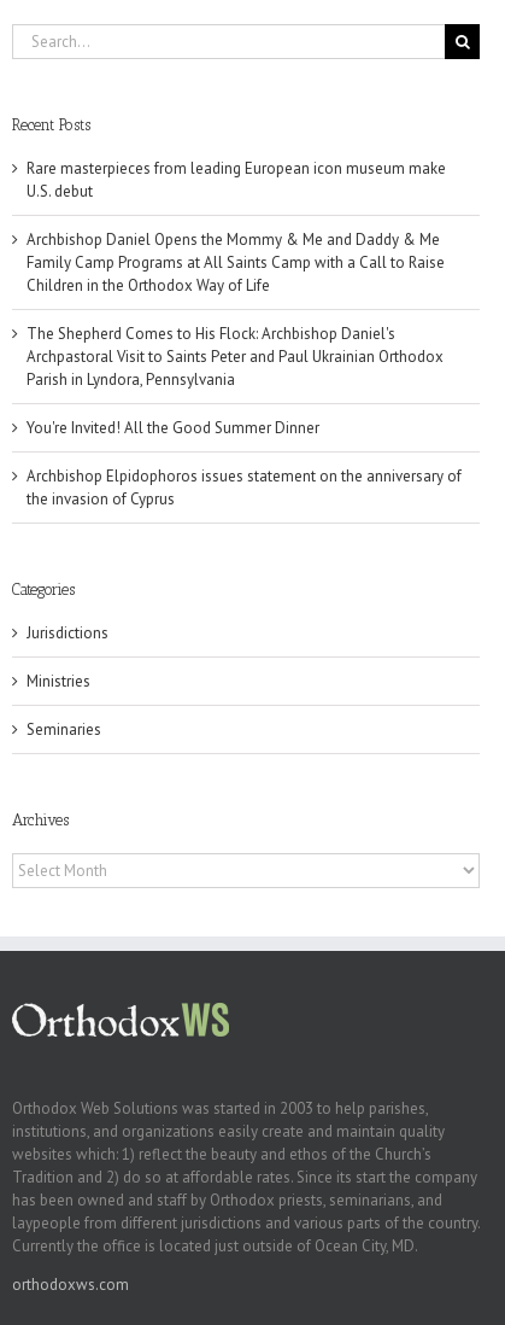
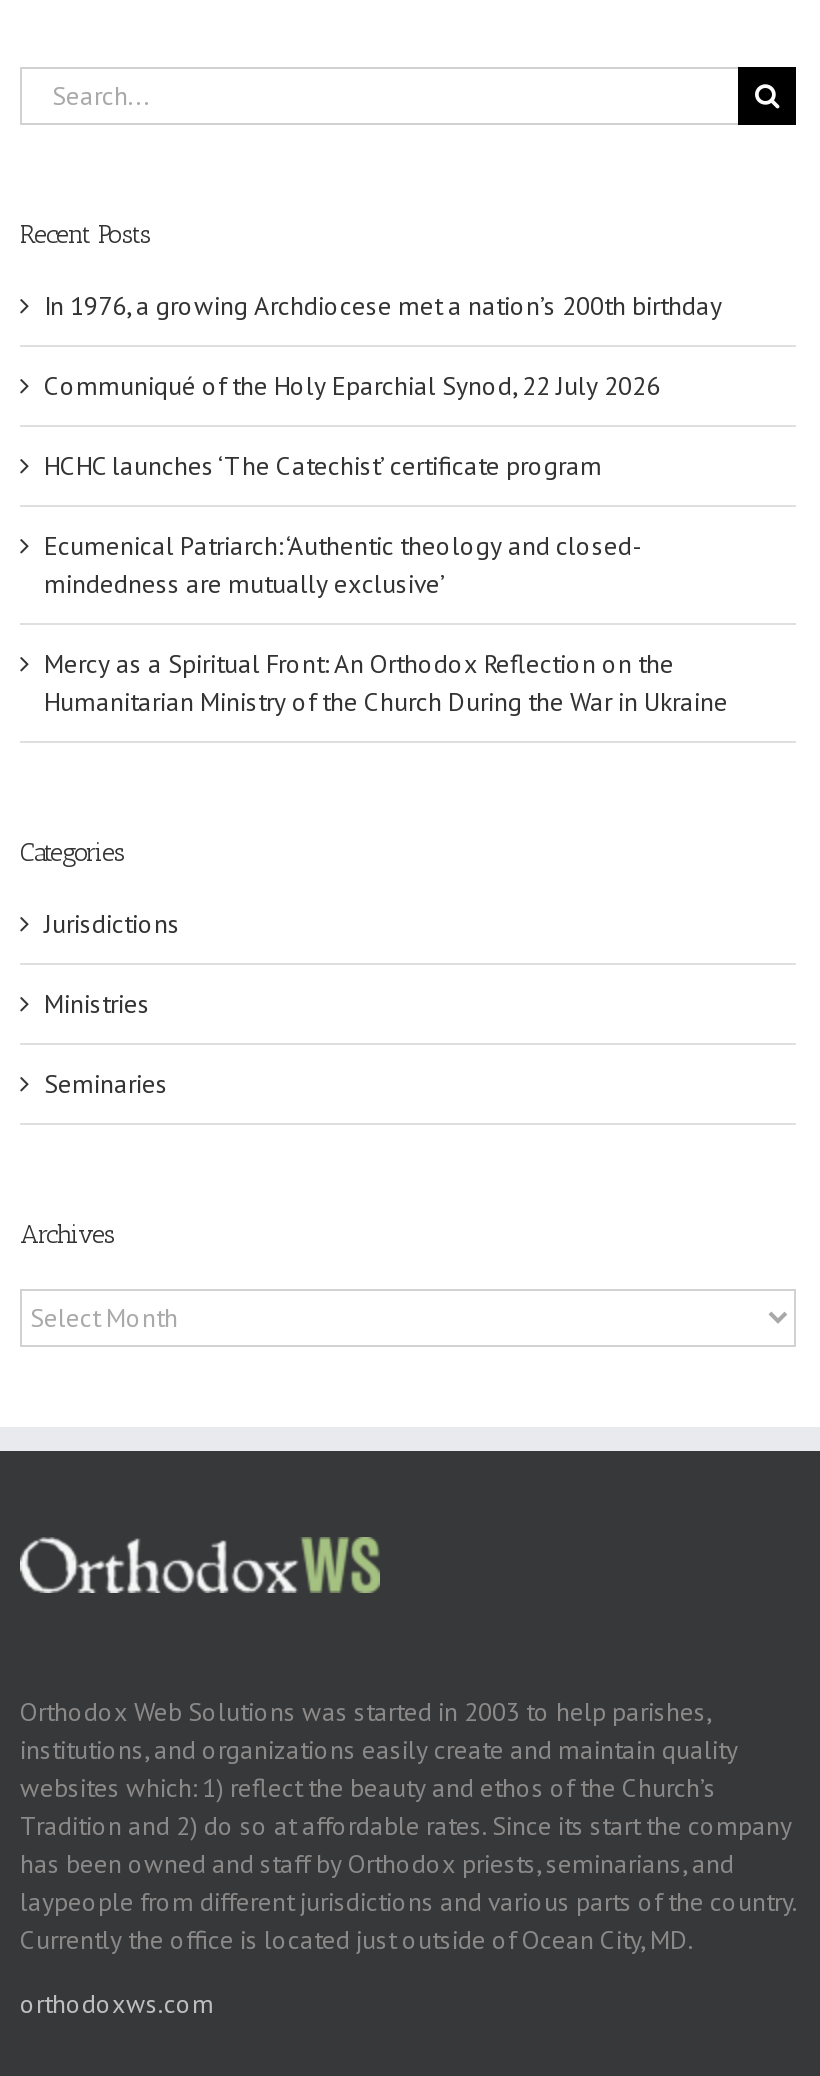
- Rare masterpieces from leading European icon museum make
- U.S. debut
+ In 1976, a growing Archdiocese met a nation’s 200th birthday

- Archbishop Daniel Opens the Mommy & Me and Daddy & Me
- Family Camp Programs at All Saints Camp with a Call to Raise
- Children in the Orthodox Way of Life
+ Communiqué of the Holy Eparchial Synod, 22 July 2026

- The Shepherd Comes to His Flock: Archbishop Daniel's
- Archpastoral Visit to Saints Peter and Paul Ukrainian Orthodox
- Parish in Lyndora, Pennsylvania
+ HCHC launches ‘The Catechist’ certificate program

- You're Invited! All the Good Summer Dinner
+ Ecumenical Patriarch: ‘Authentic theology and closed-
+ mindedness are mutually exclusive’

- Archbishop Elpidophoros issues statement on the anniversary of
- the invasion of Cyprus
+ Mercy as a Spiritual Front: An Orthodox Reflection on the
+ Humanitarian Ministry of the Church During the War in Ukraine
